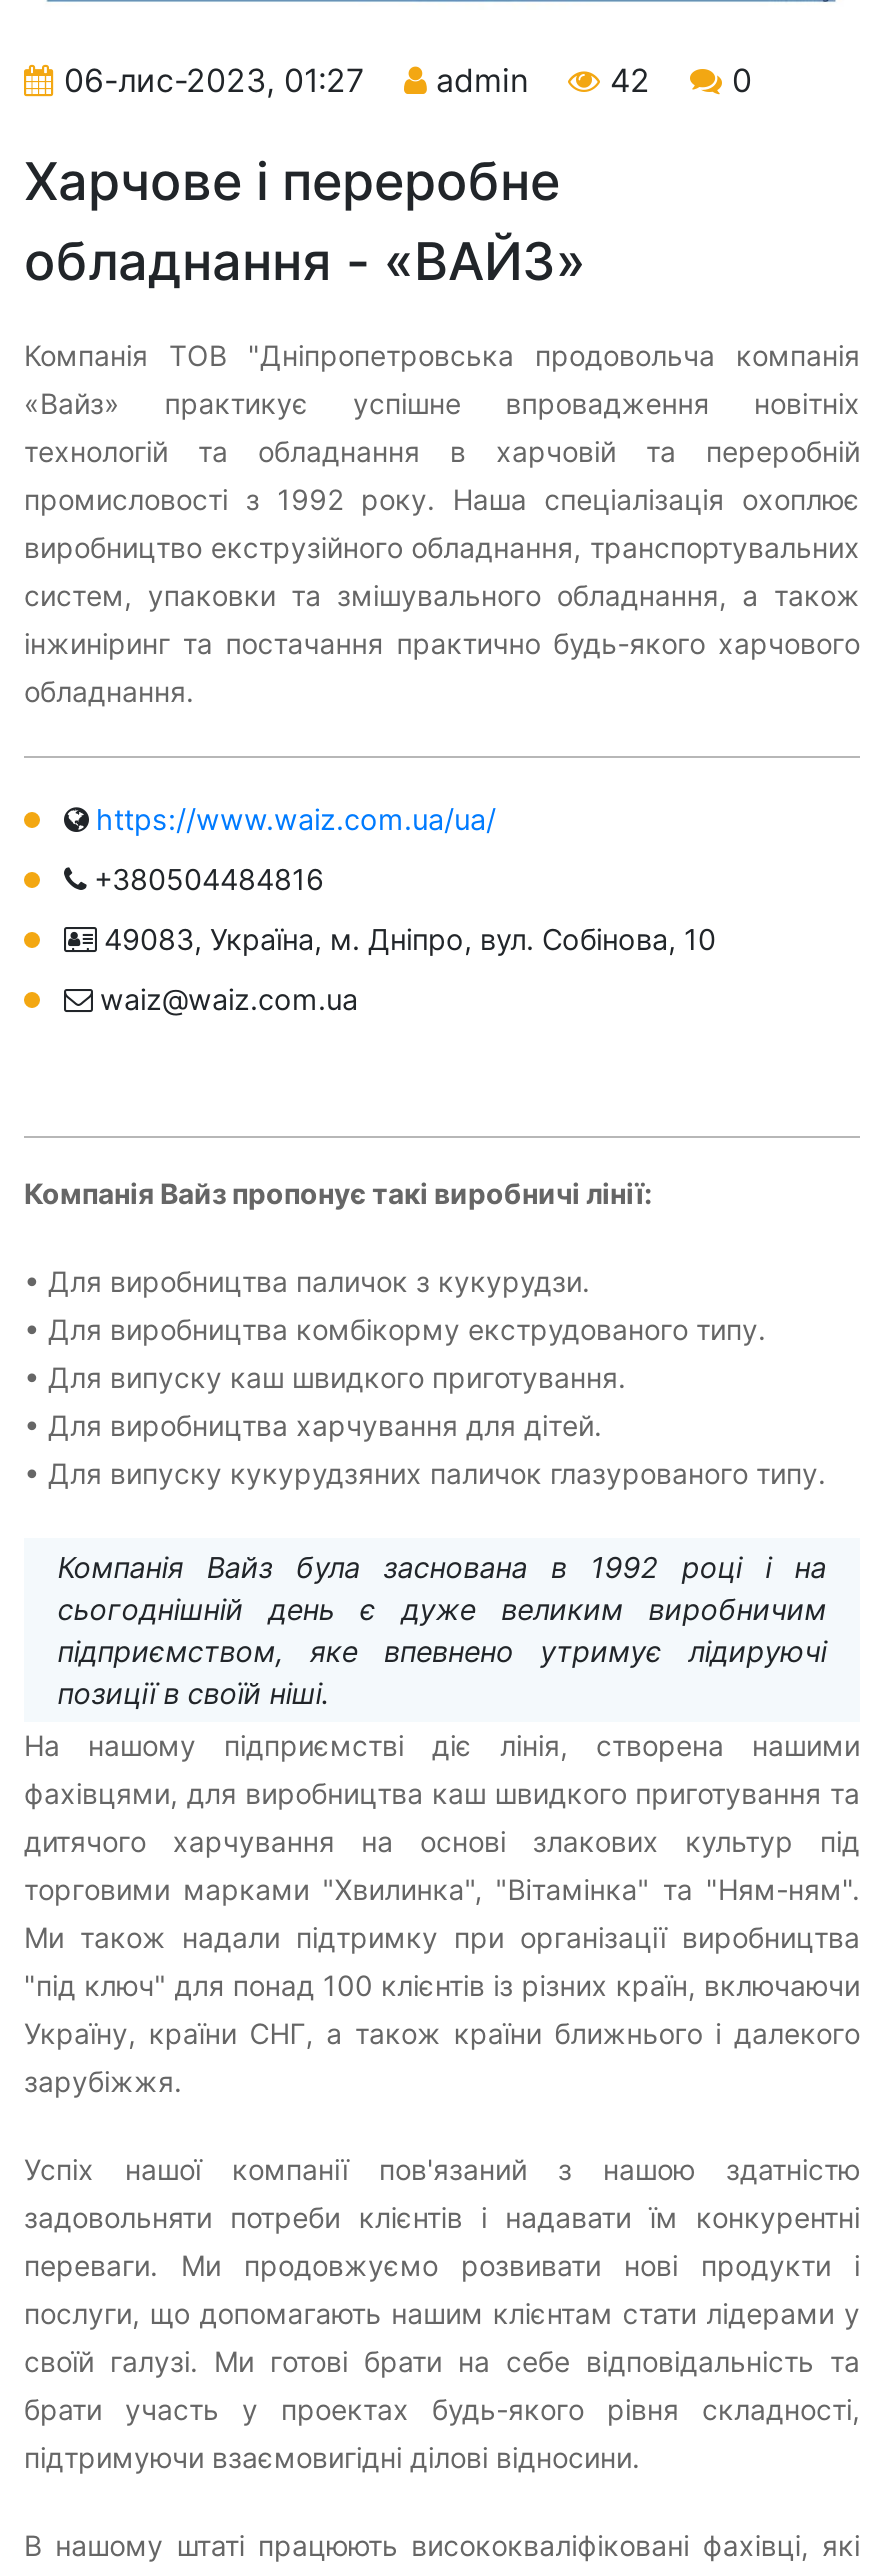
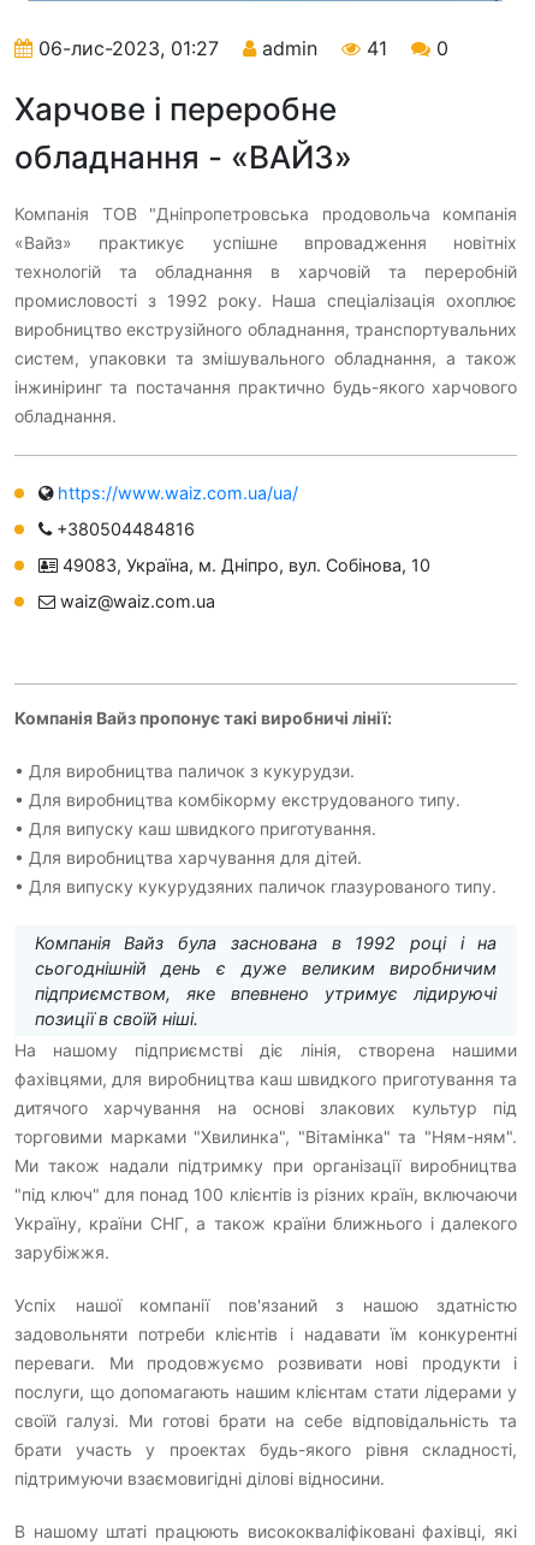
- 42
+ 41
